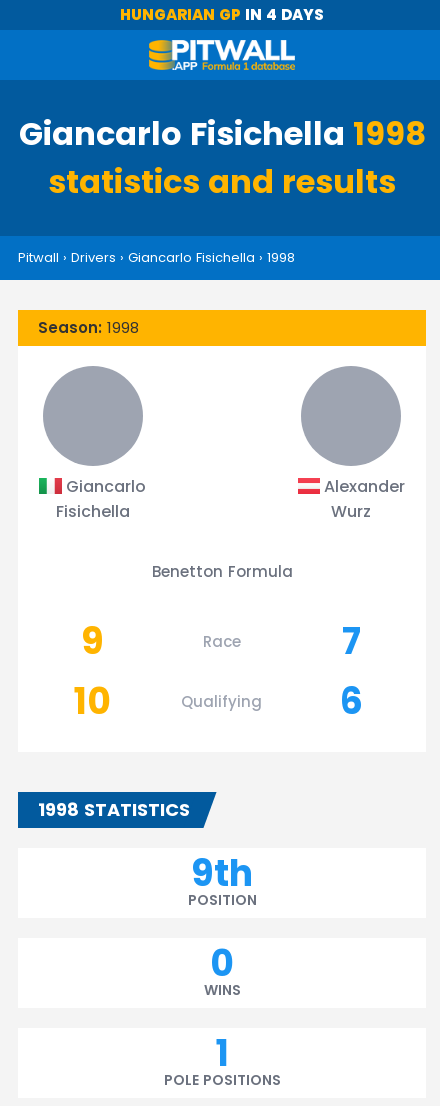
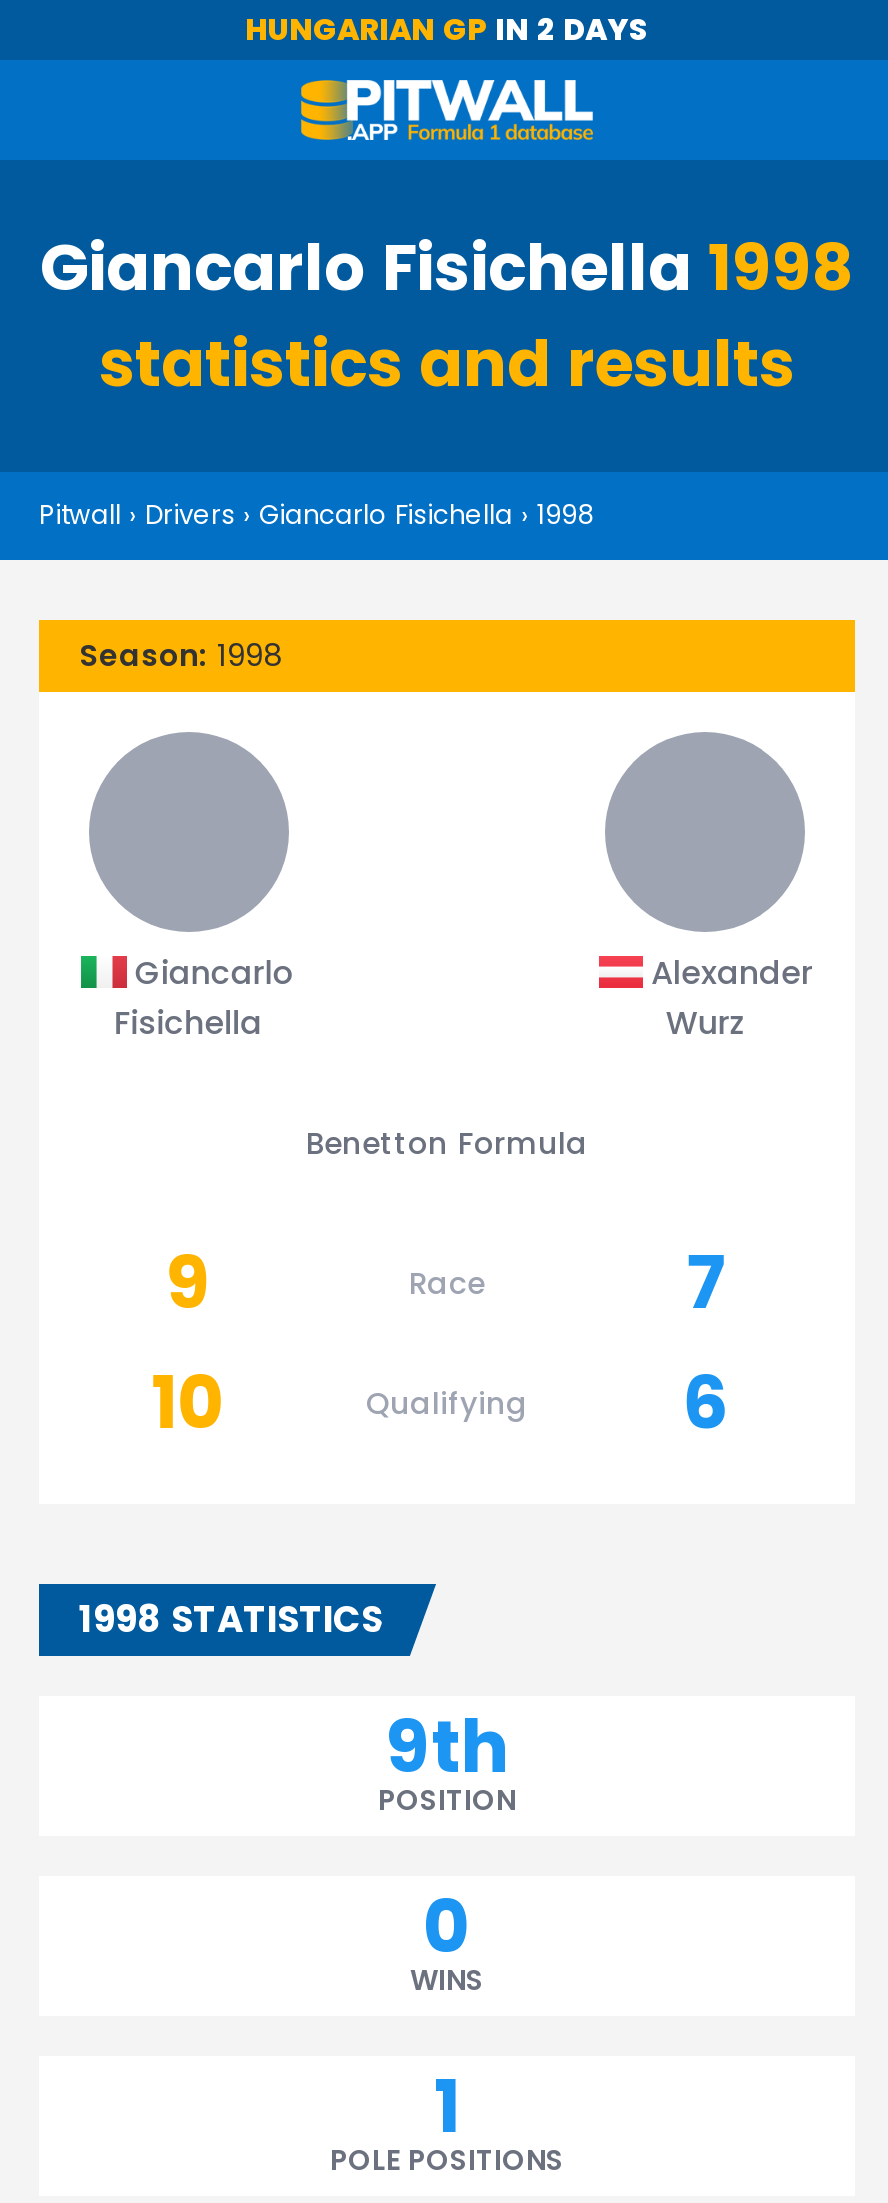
- HUNGARIAN GP IN 4 DAYS
+ HUNGARIAN GP IN 2 DAYS
